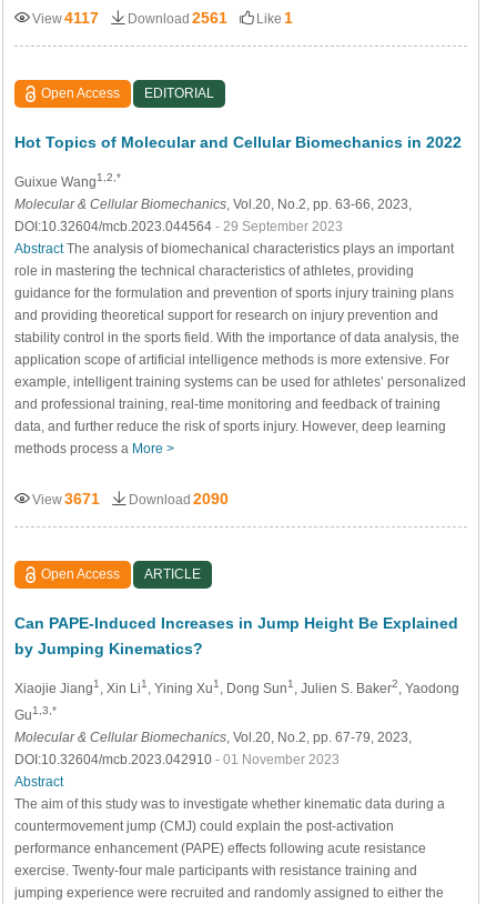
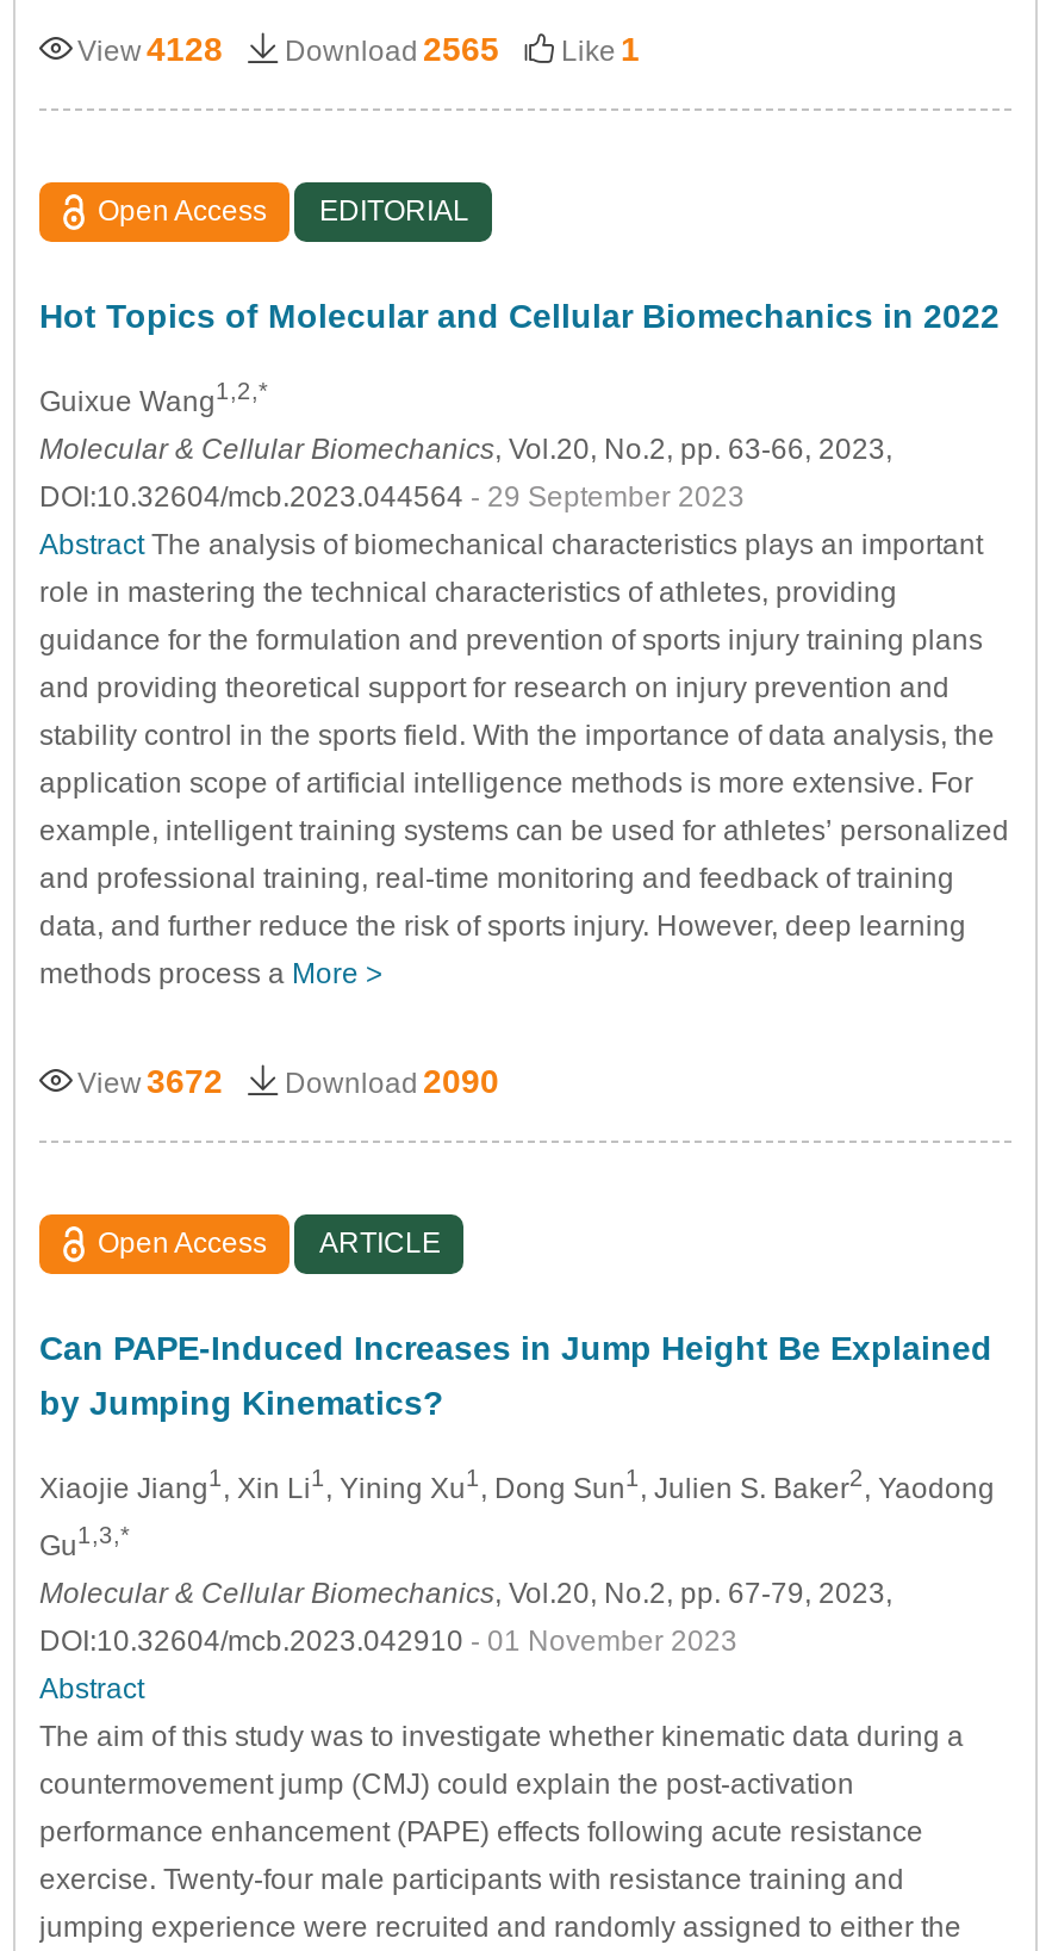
- View 4117
+ View 4128

- Download 2561
+ Download 2565

- View 3671 Download 2090
+ View 3672 Download 2090
